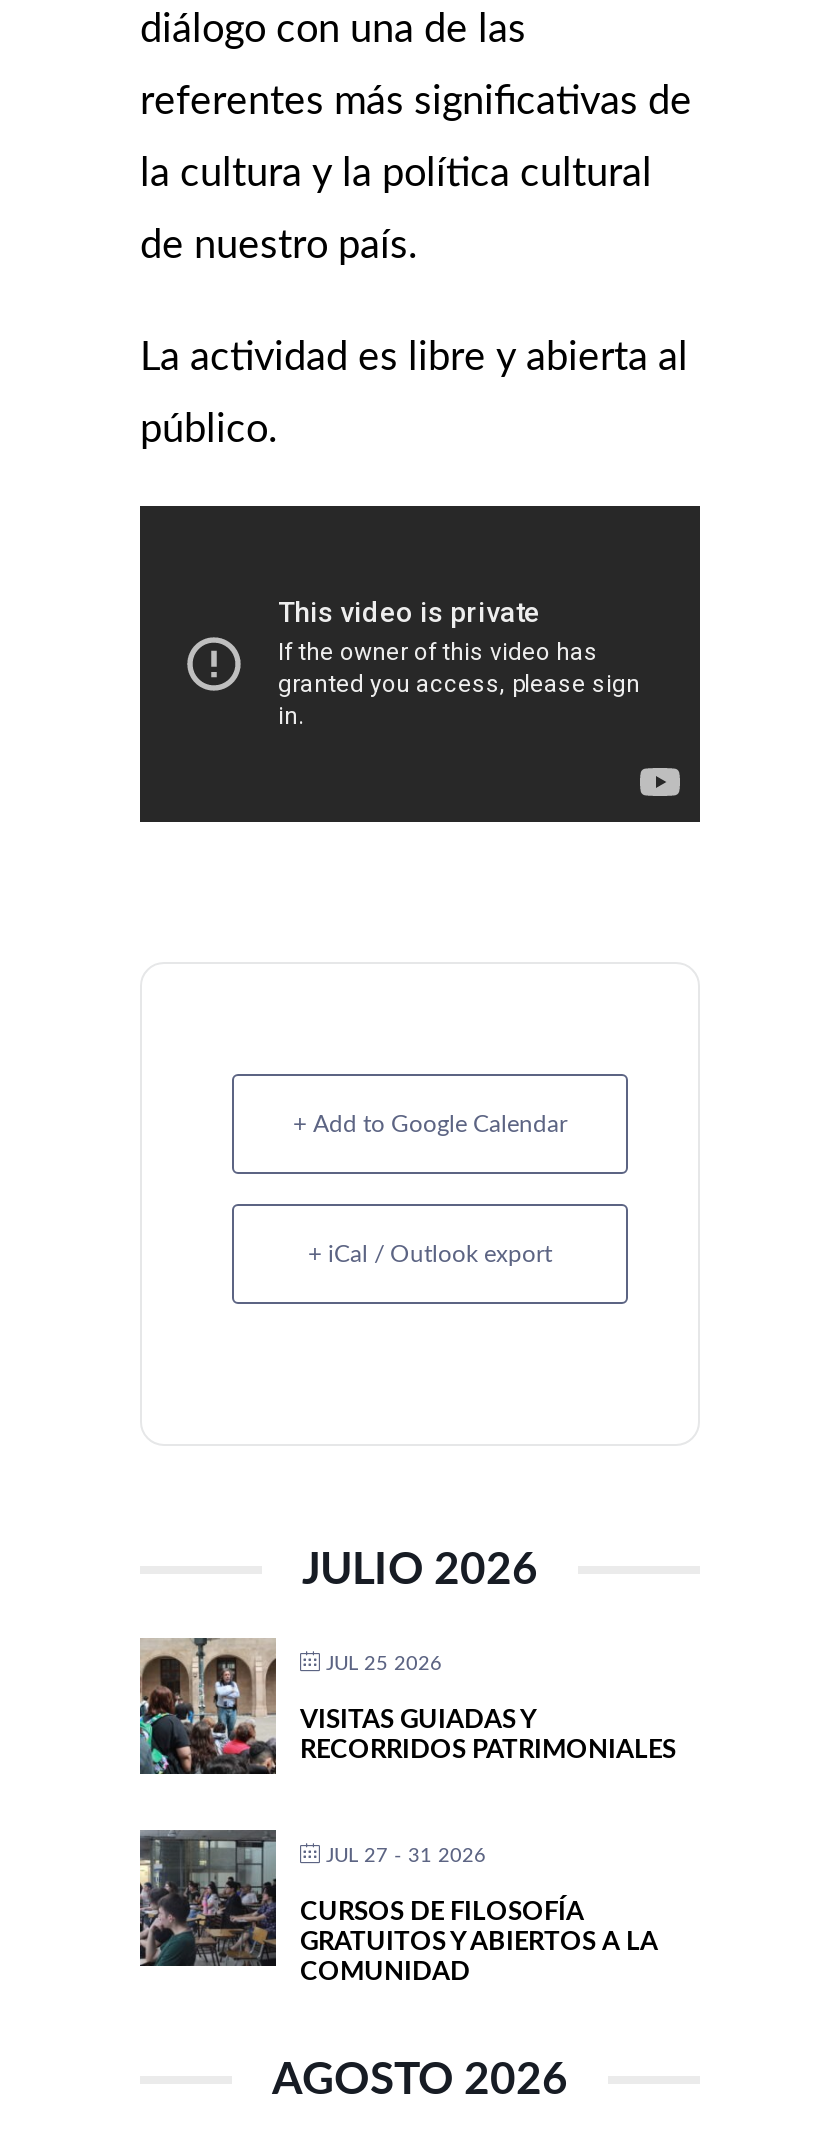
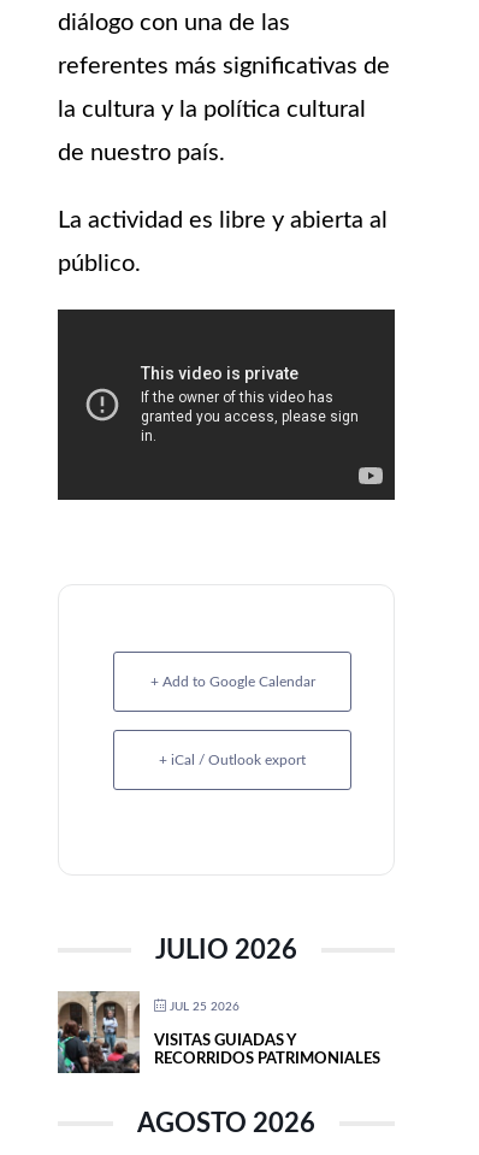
- [image]
- JUL 27 - 31 2026
- CURSOS DE FILOSOFÍA
- GRATUITOS Y ABIERTOS A LA
- COMUNIDAD
